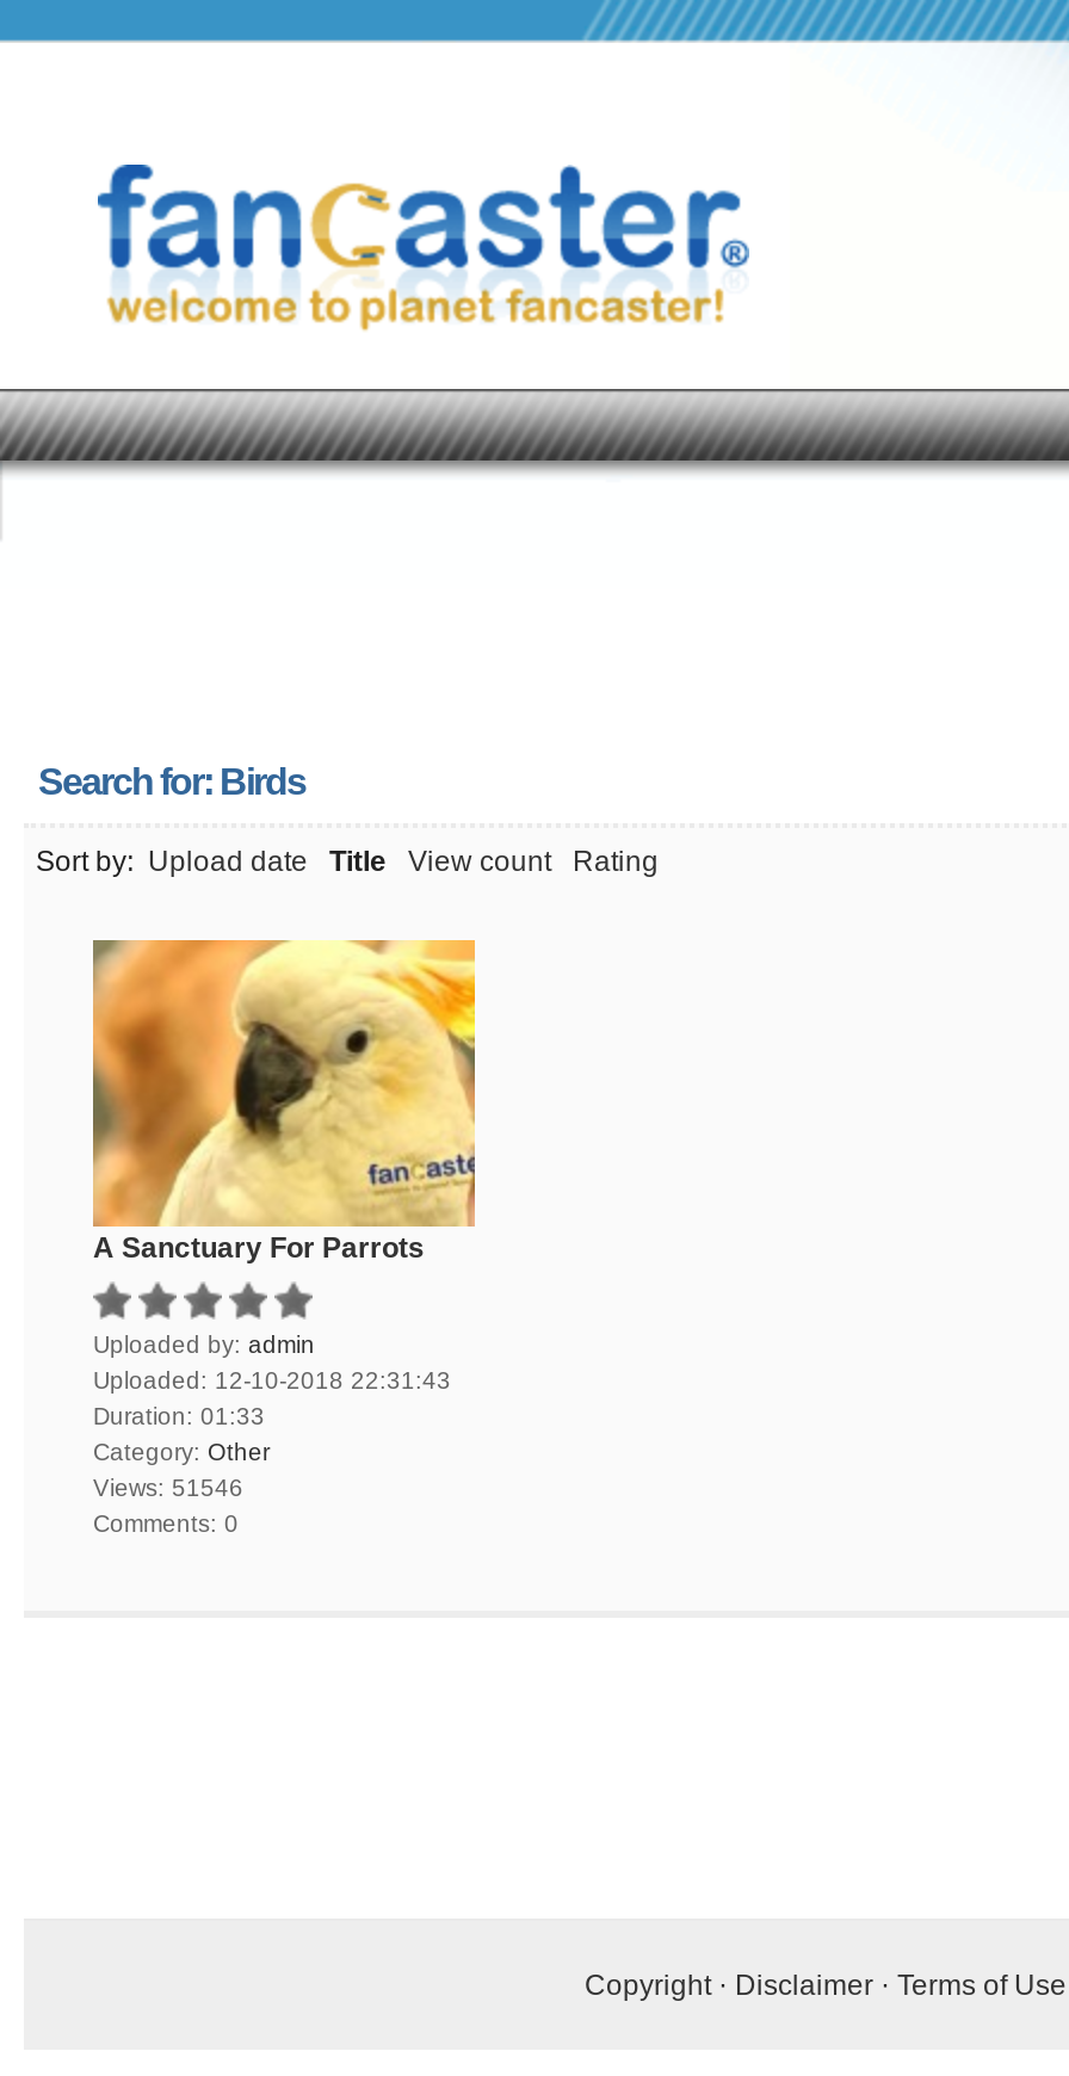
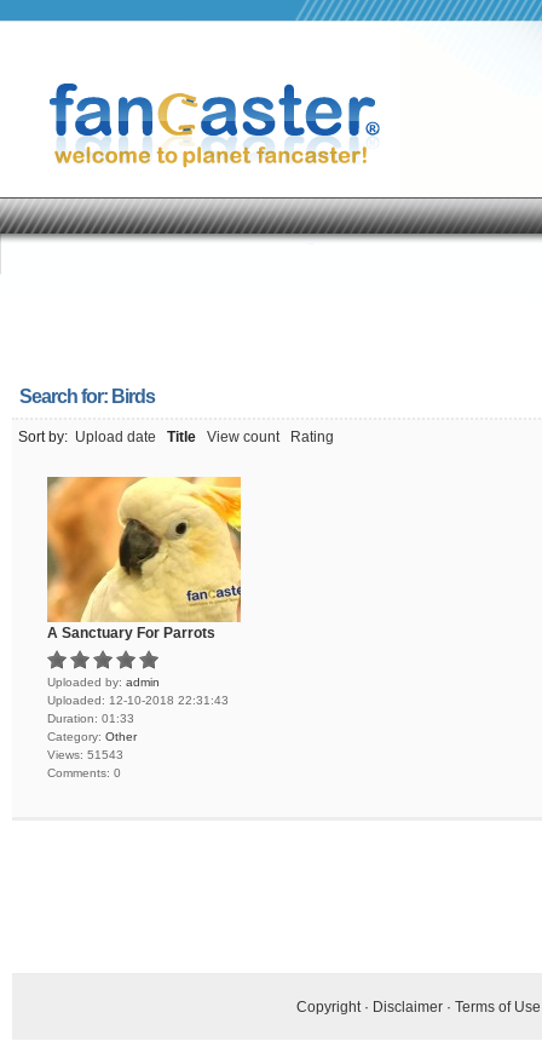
- Views: 51546
+ Views: 51543
